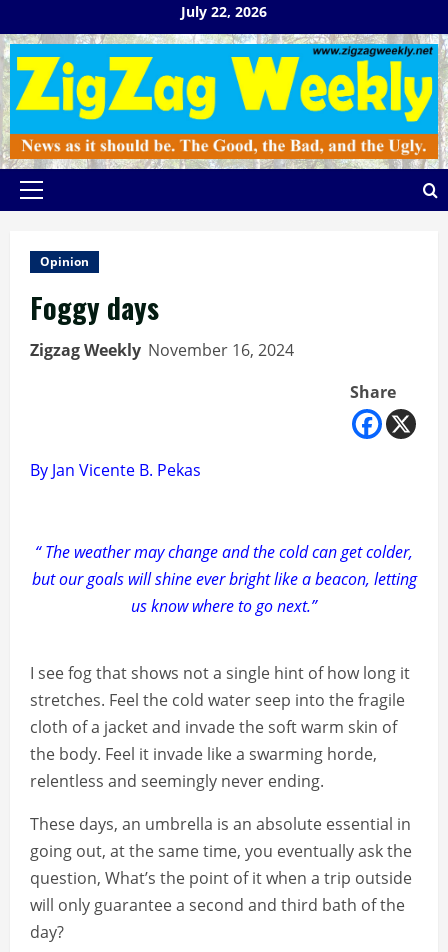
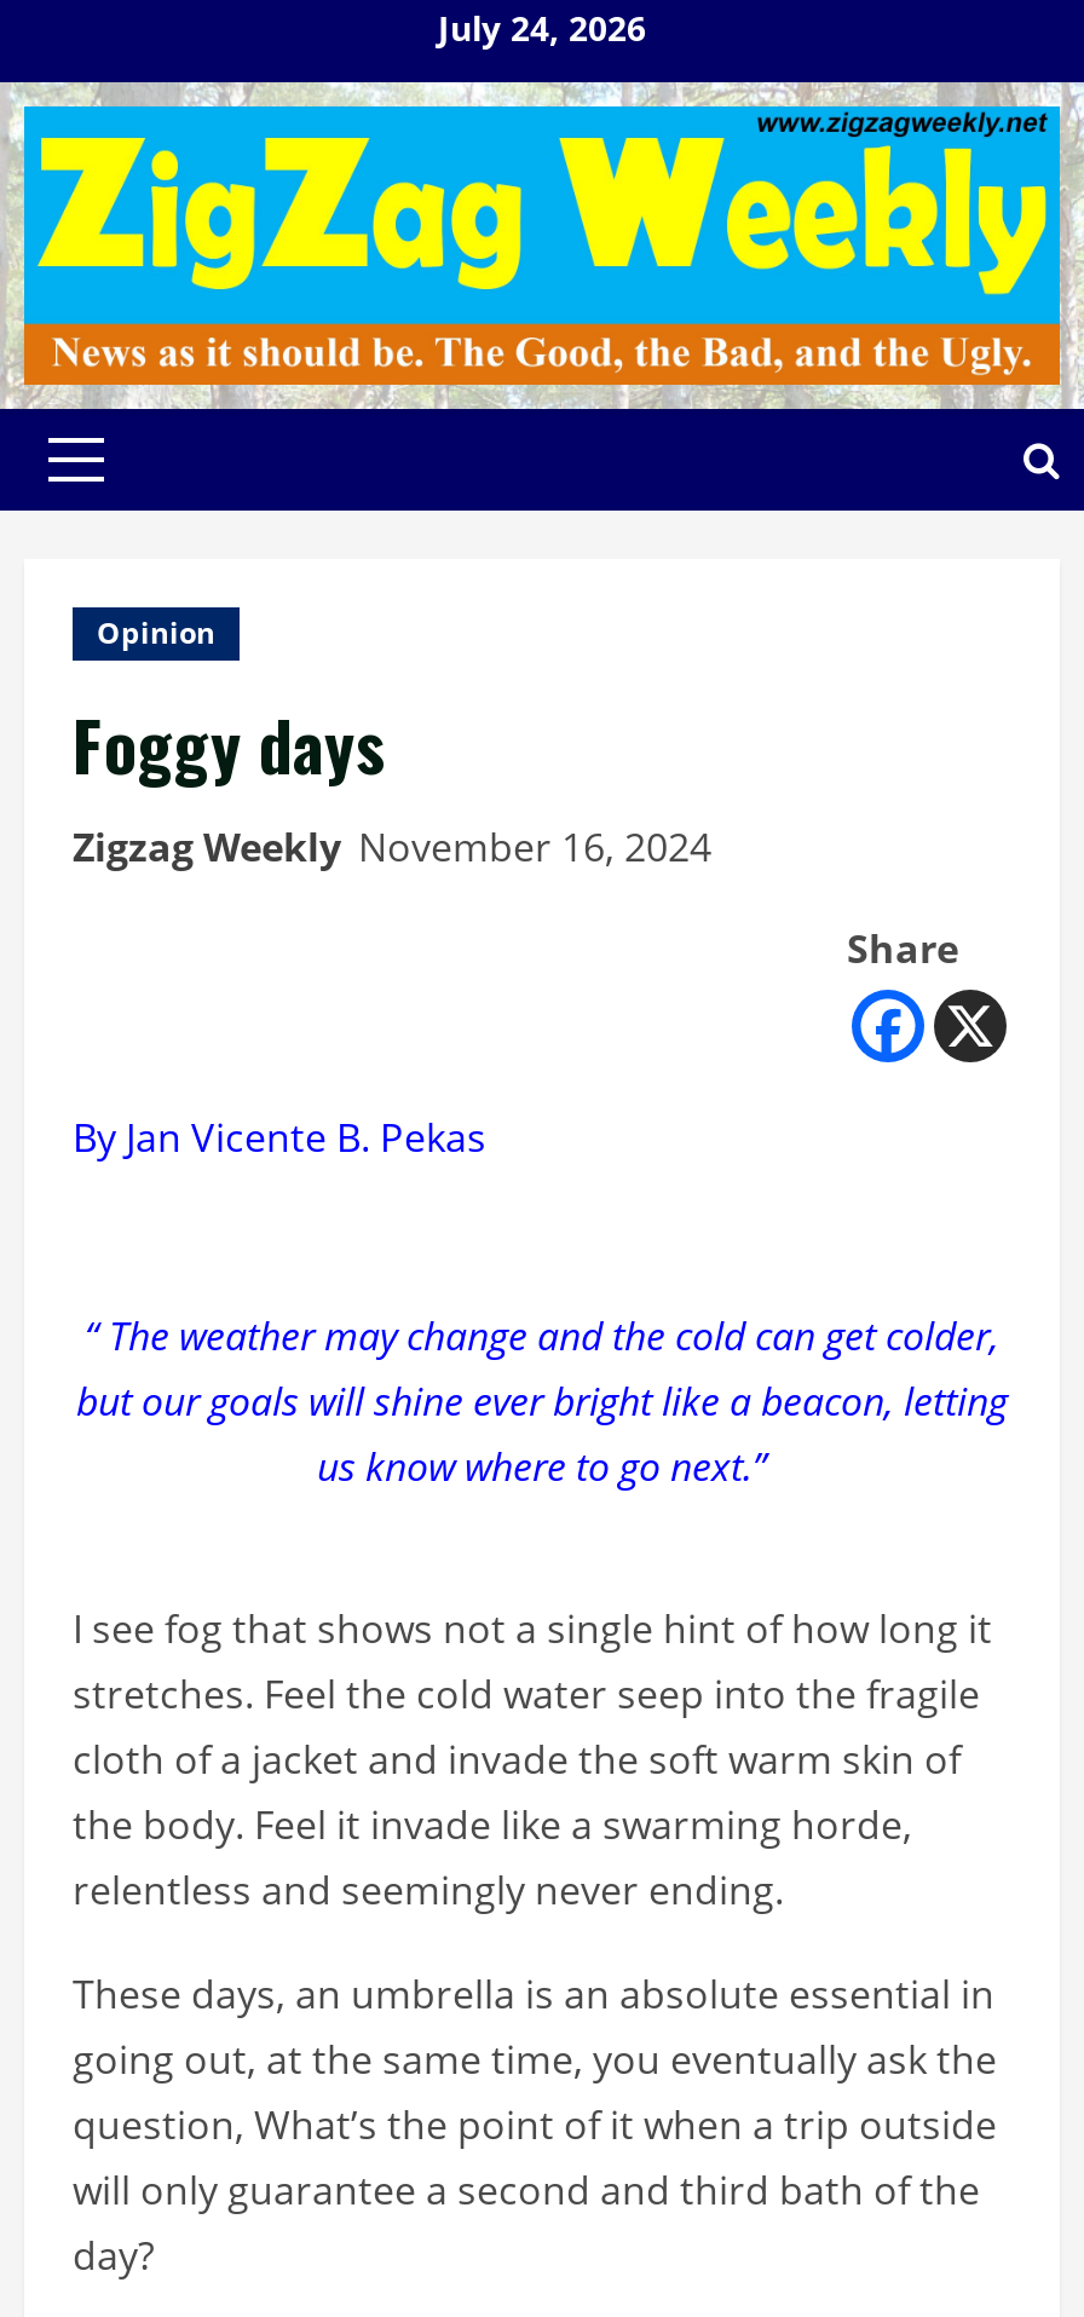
- July 22, 2026
+ July 24, 2026
